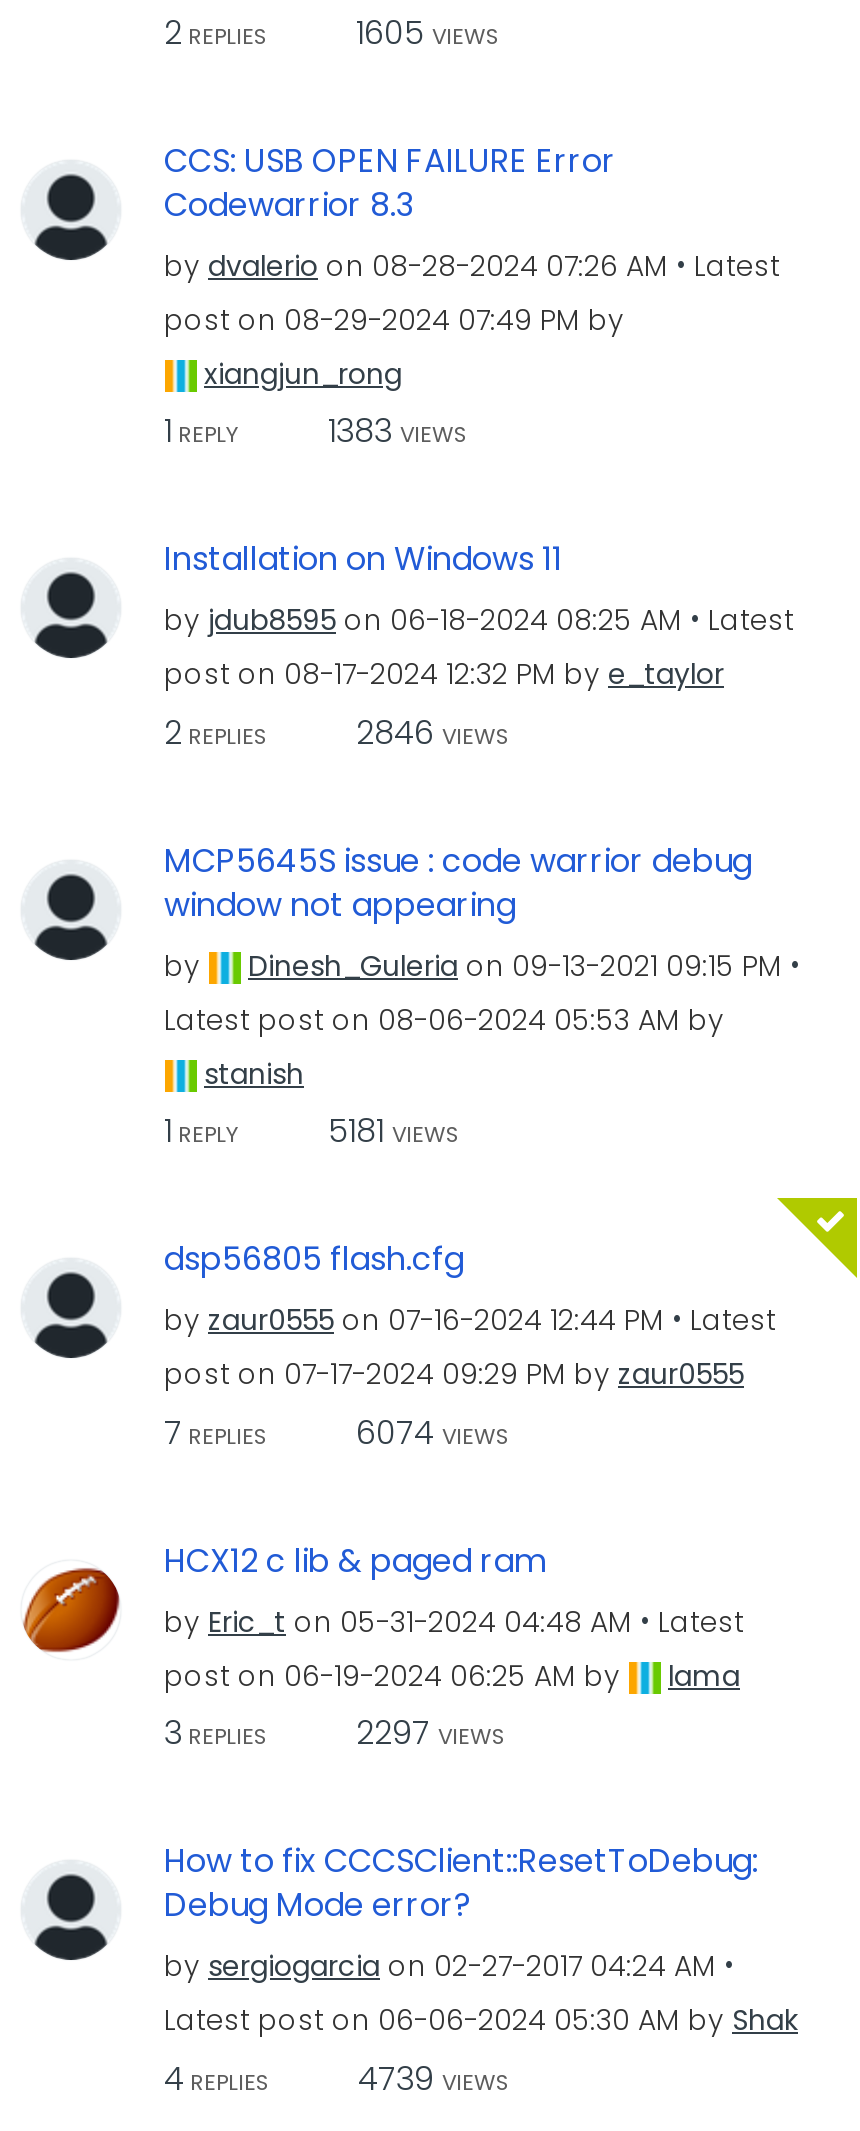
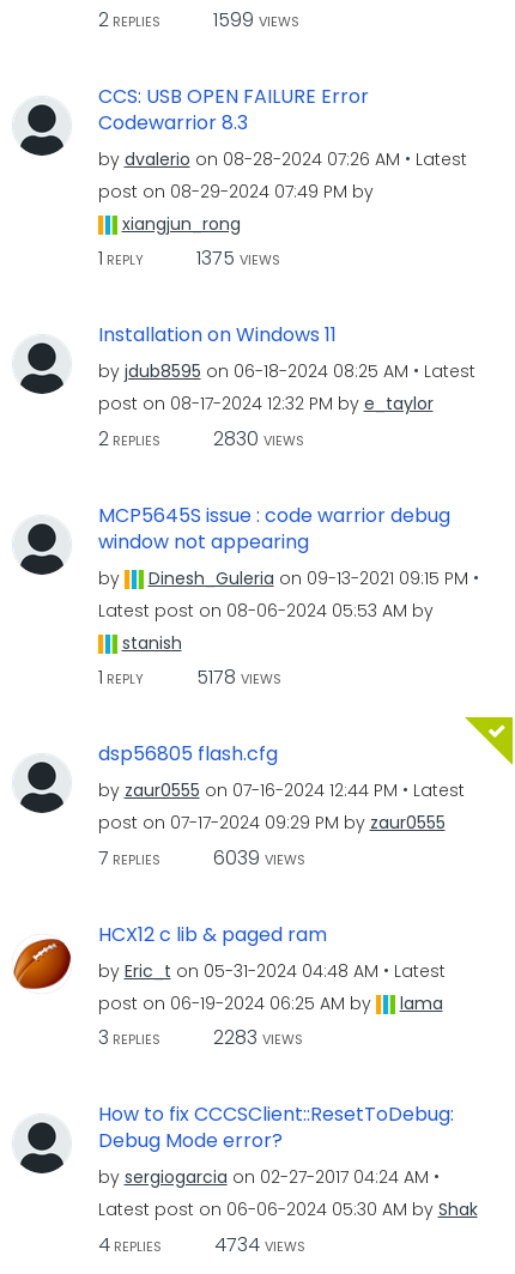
- 2 REPLIES 1605 VIEWS
+ 2 REPLIES 1599 VIEWS

- 1 REPLY 1383 VIEWS
+ 1 REPLY 1375 VIEWS

- 2 REPLIES 2846 VIEWS
+ 2 REPLIES 2830 VIEWS

- 1 REPLY 5181 VIEWS
+ 1 REPLY 5178 VIEWS

- 7 REPLIES 6074 VIEWS
+ 7 REPLIES 6039 VIEWS

- 3 REPLIES 2297 VIEWS
+ 3 REPLIES 2283 VIEWS

- 4 REPLIES 4739 VIEWS
+ 4 REPLIES 4734 VIEWS
